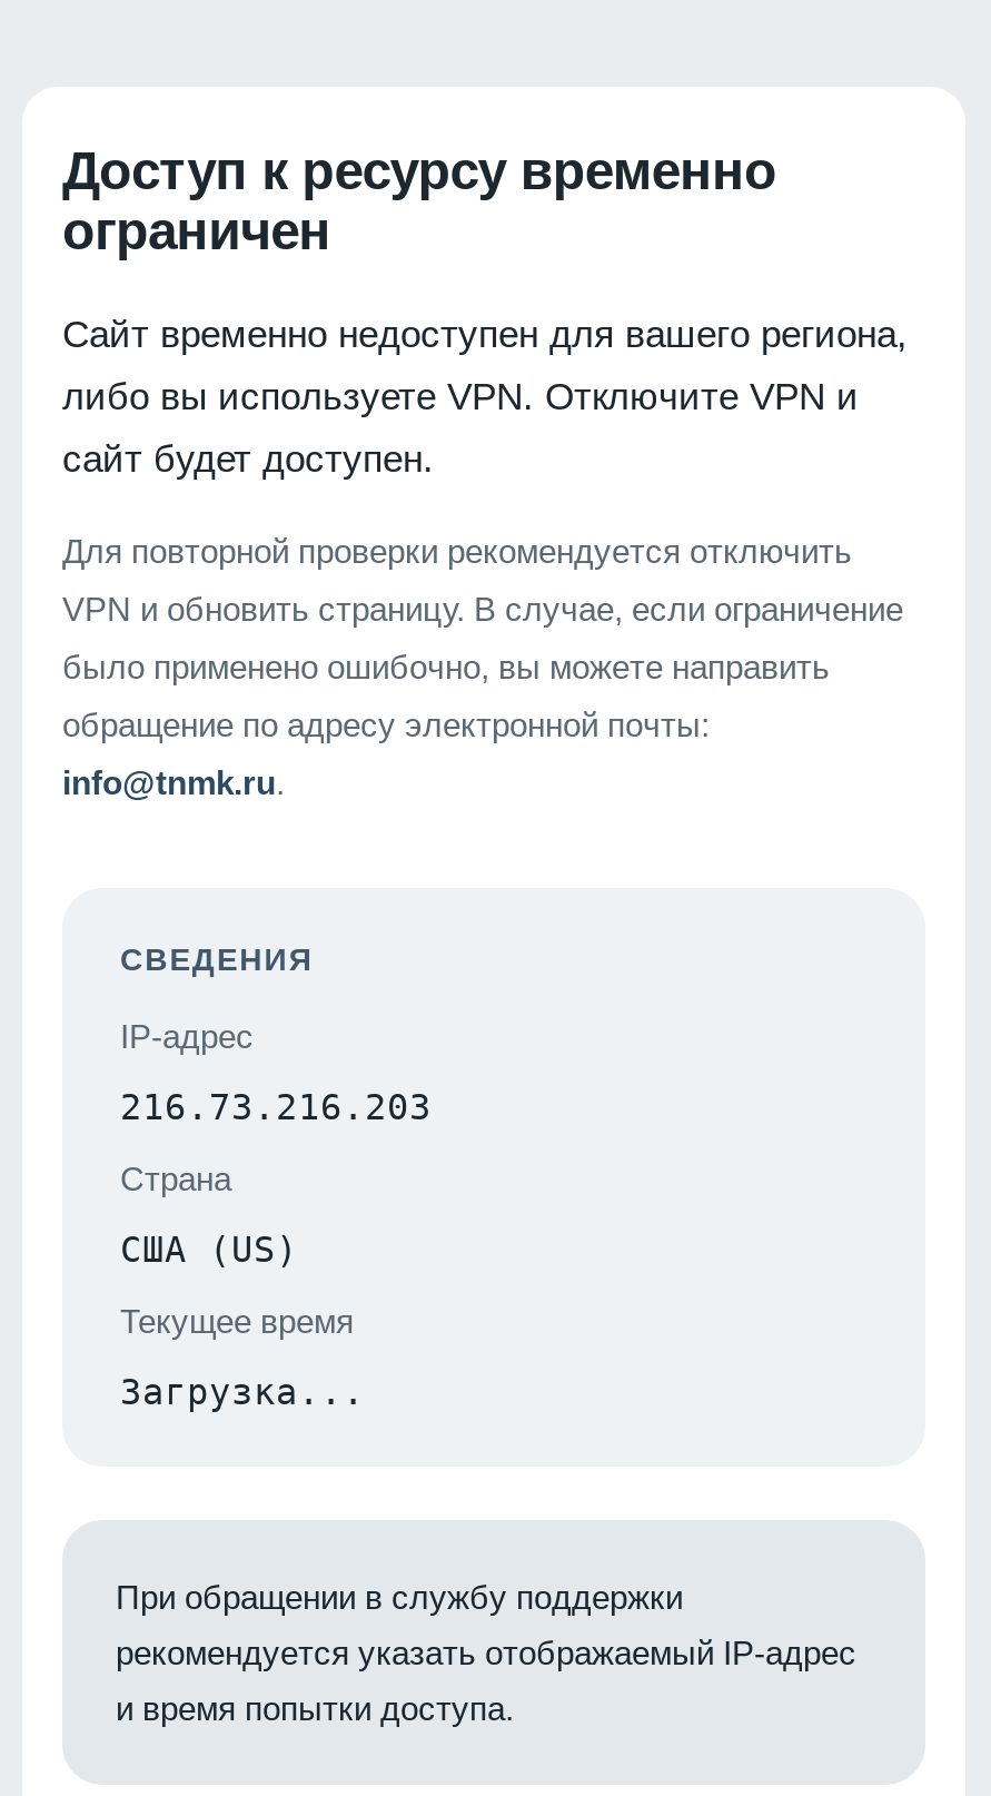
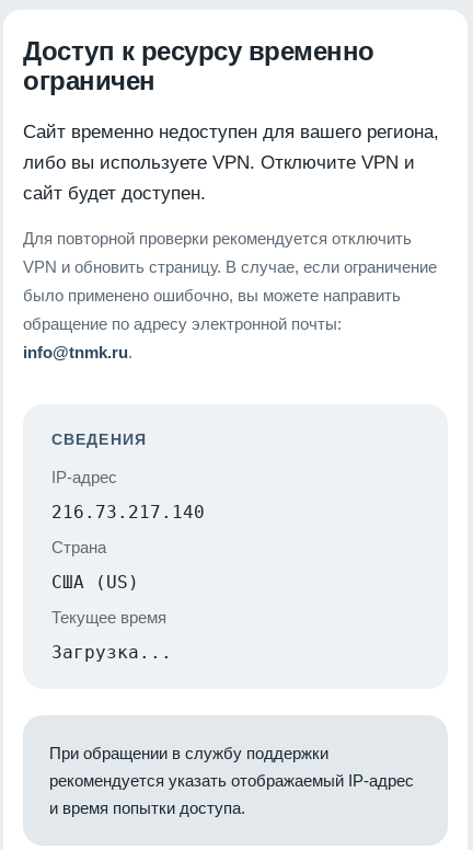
- 216.73.216.203
+ 216.73.217.140
